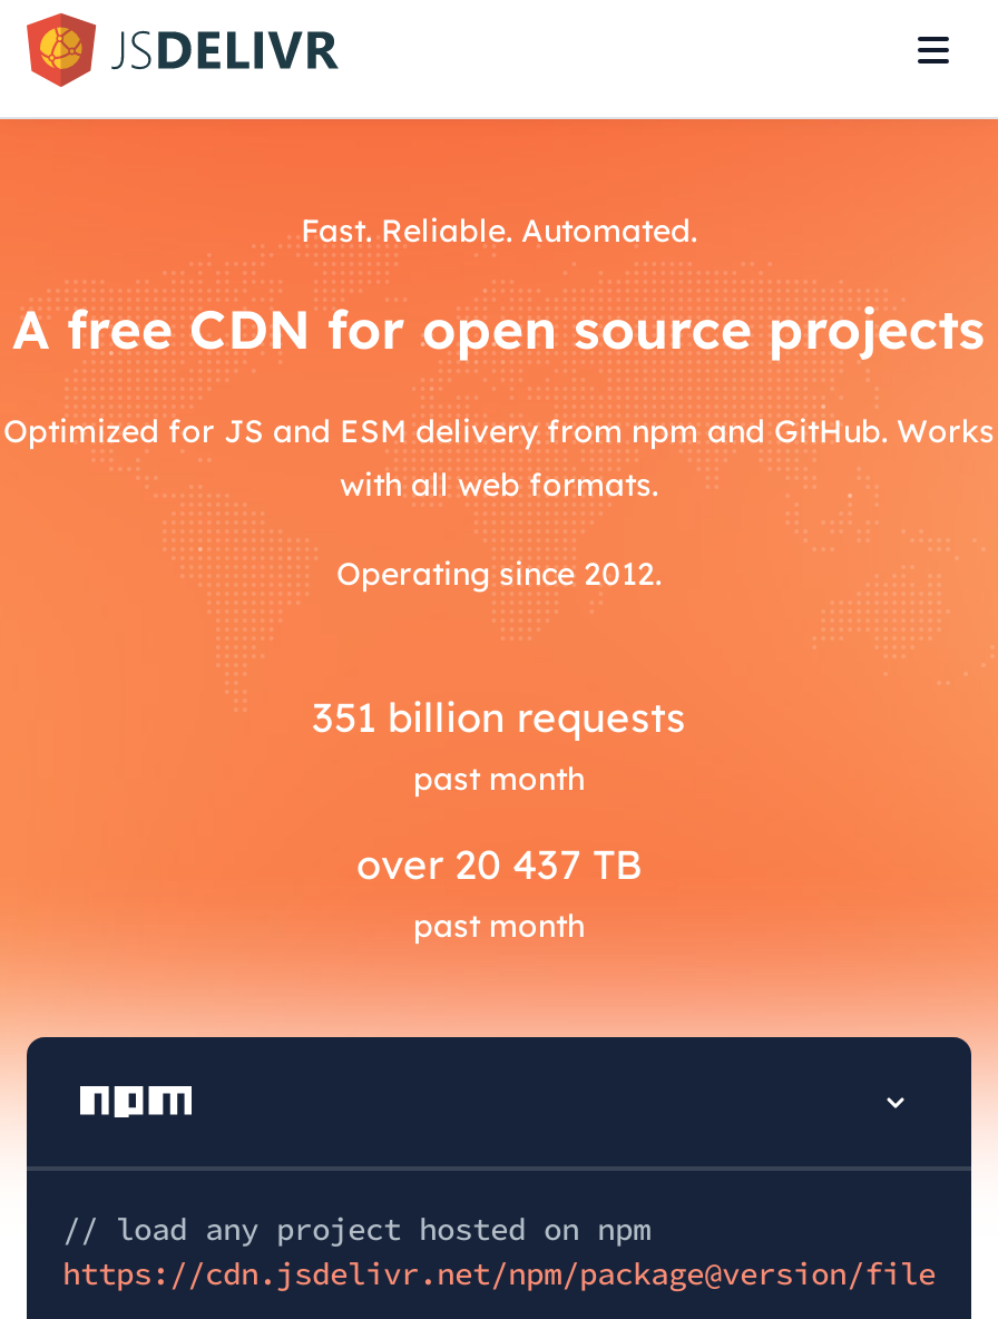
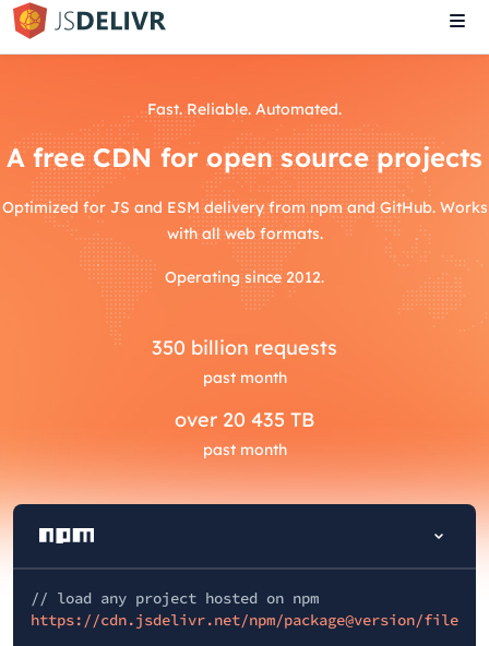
- 351 billion requests
+ 350 billion requests

- over 20 437 TB
+ over 20 435 TB
